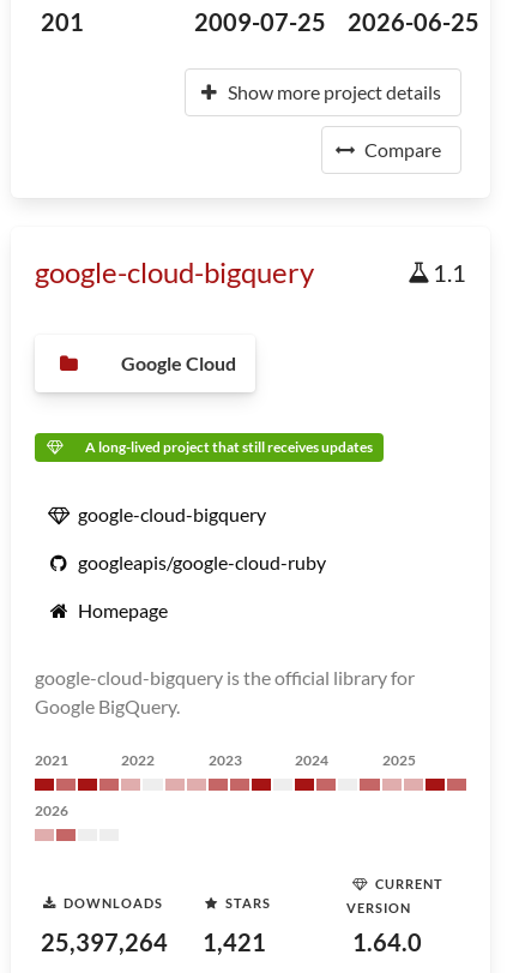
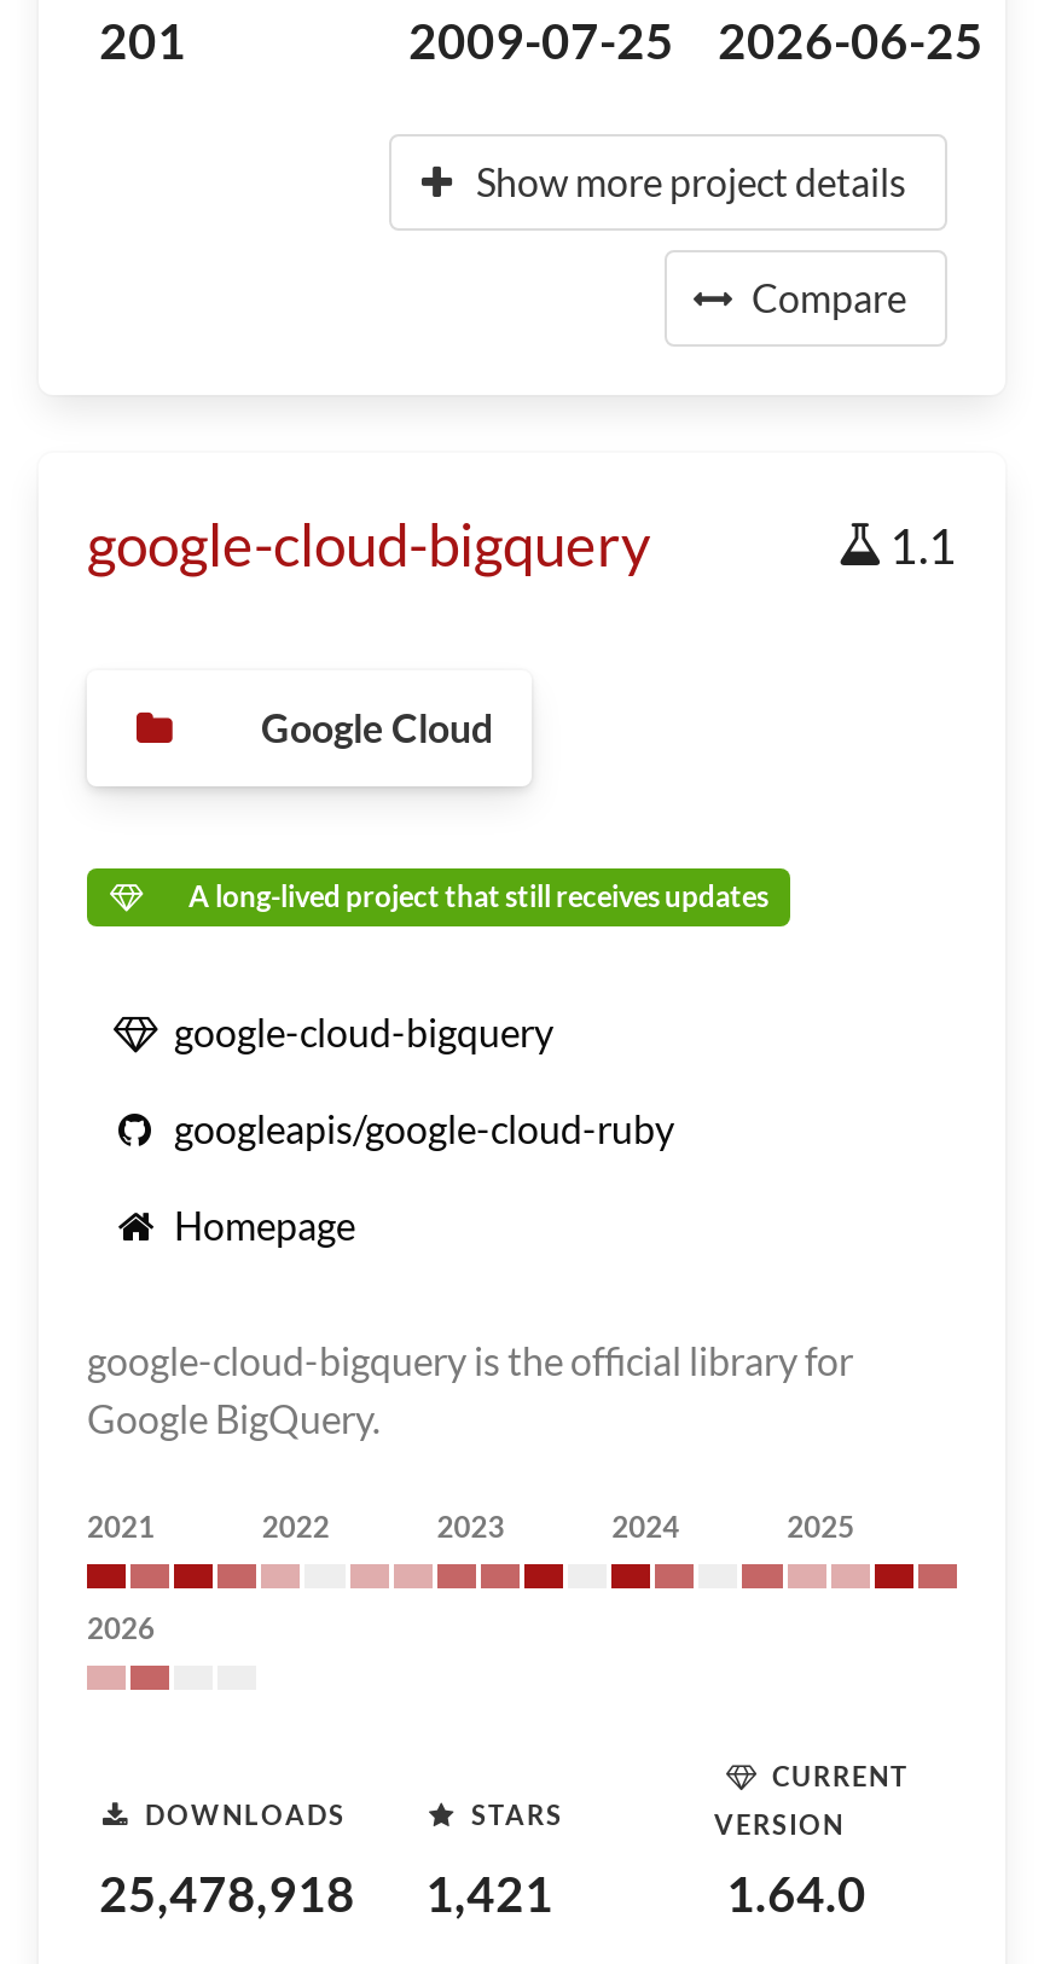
- 25,397,264 1,421
+ 25,478,918 1,421
